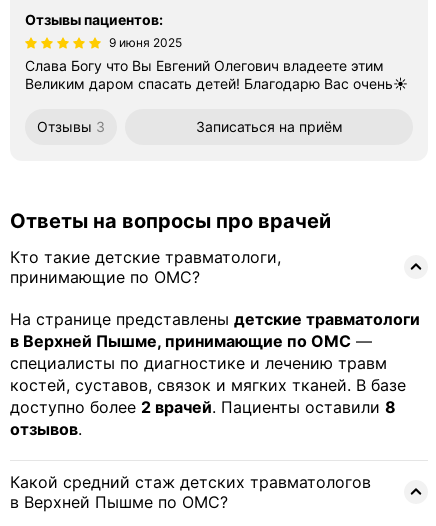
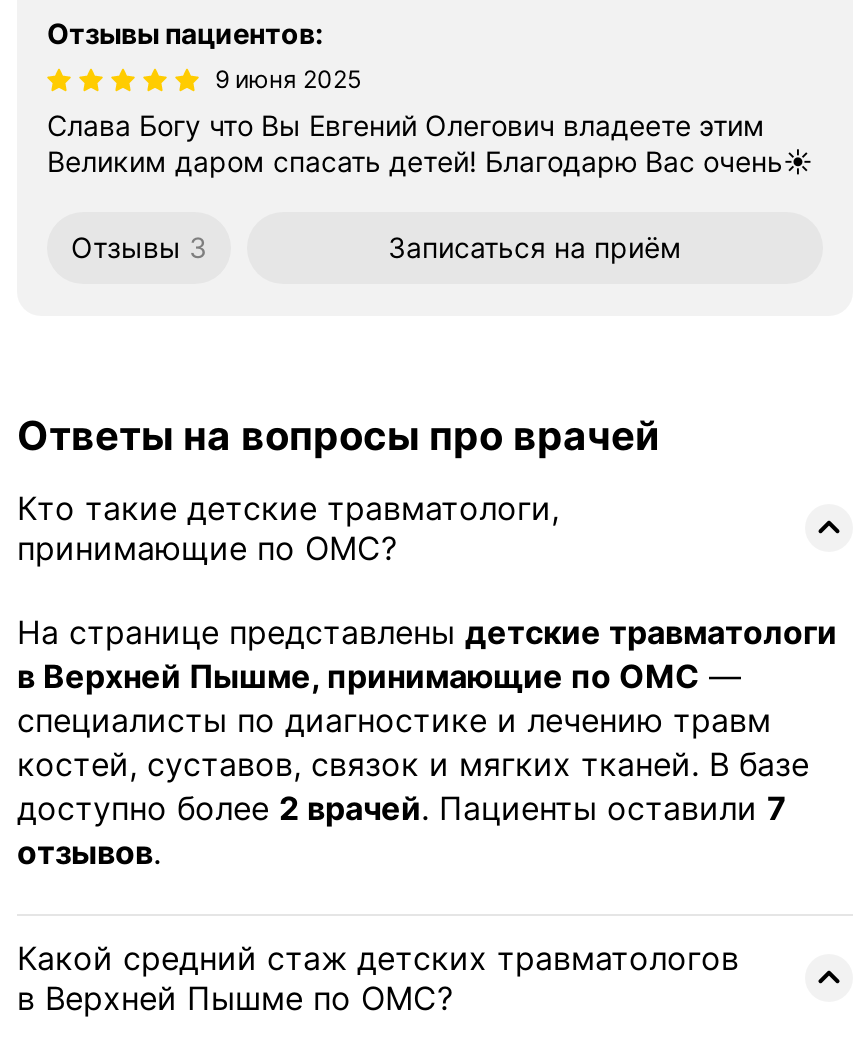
- доступно более 2 врачей. Пациенты оставили 8
+ доступно более 2 врачей. Пациенты оставили 7
